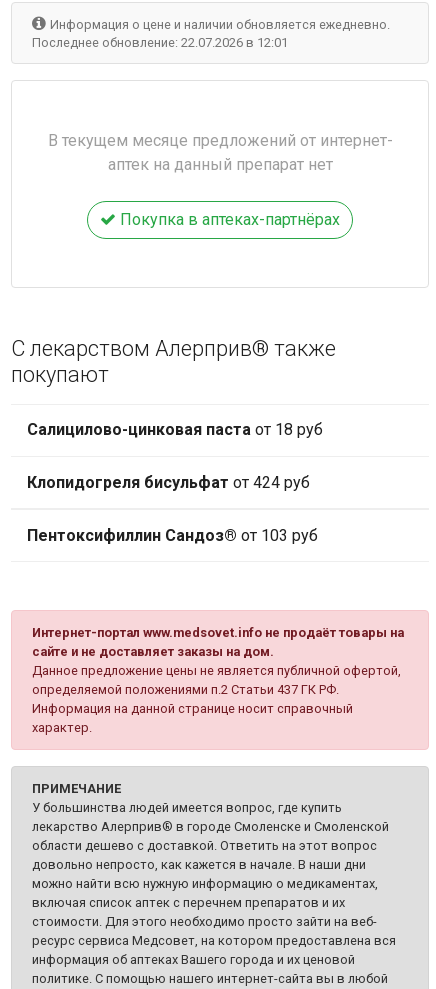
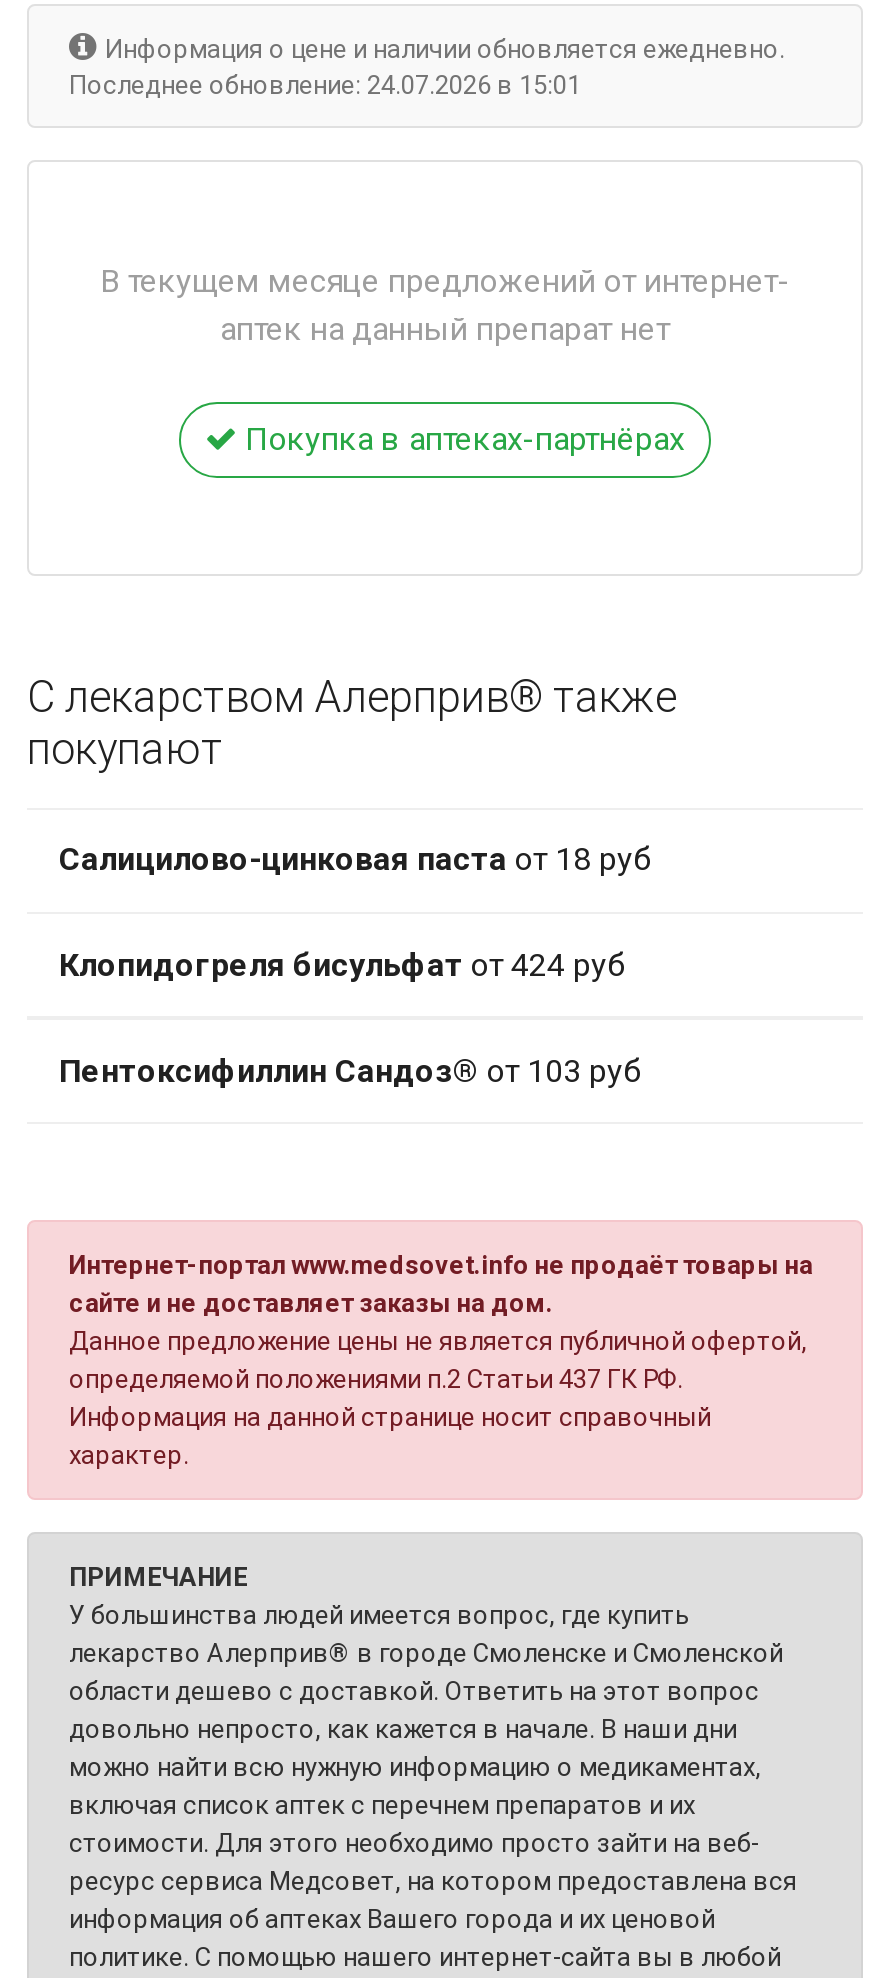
- Последнее обновление: 22.07.2026 в 12:01
+ Последнее обновление: 24.07.2026 в 15:01
